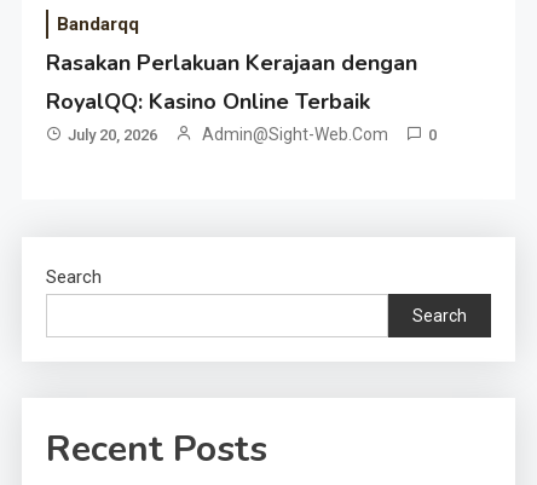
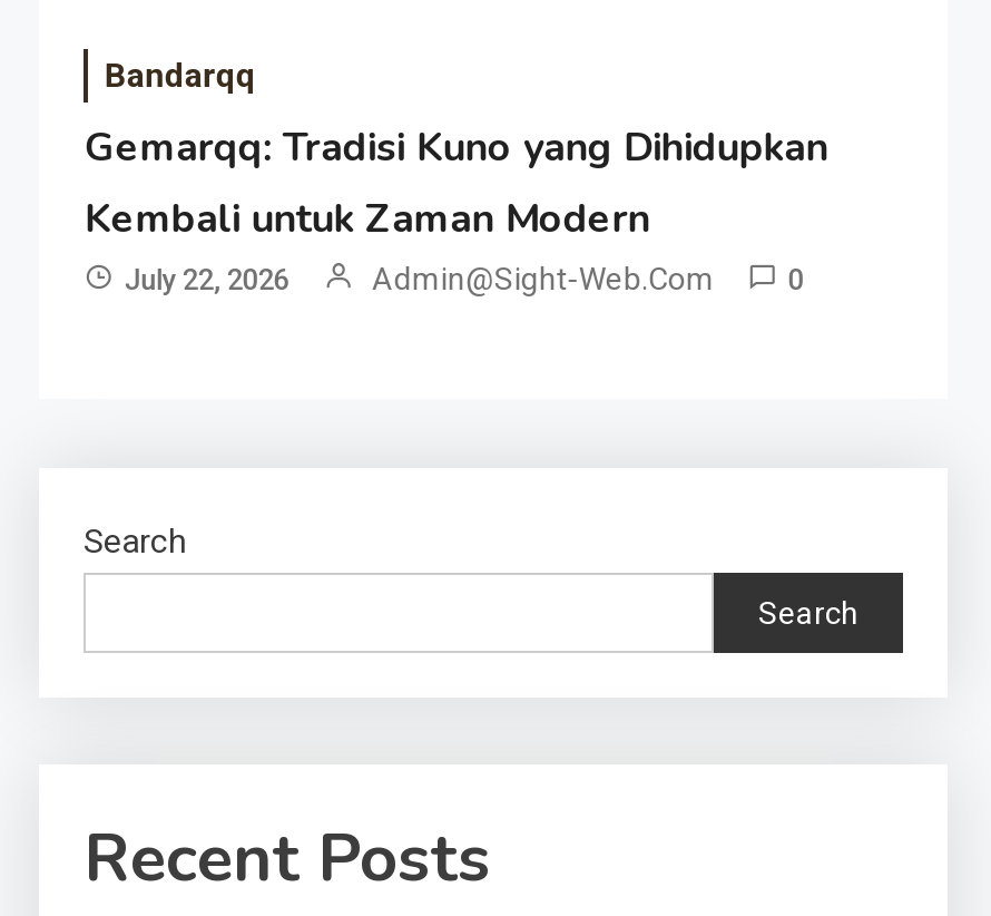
- Rasakan Perlakuan Kerajaan dengan
- RoyalQQ: Kasino Online Terbaik
- July 20, 2026
+ Gemarqq: Tradisi Kuno yang Dihidupkan
+ Kembali untuk Zaman Modern
+ July 22, 2026
